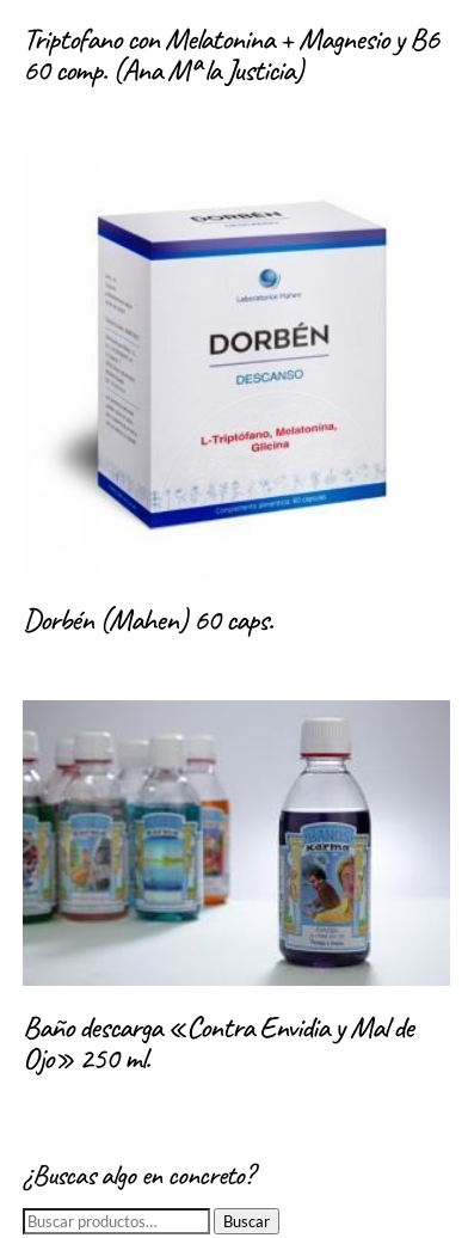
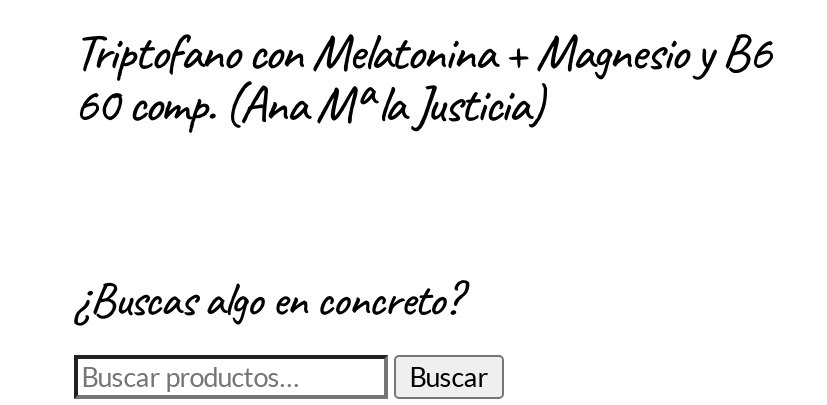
- [image]

- Dorbén (Mahen) 60 caps.

- [image]
- Baño descarga «Contra Envidia y Mal de
- Ojo» 250 ml.
